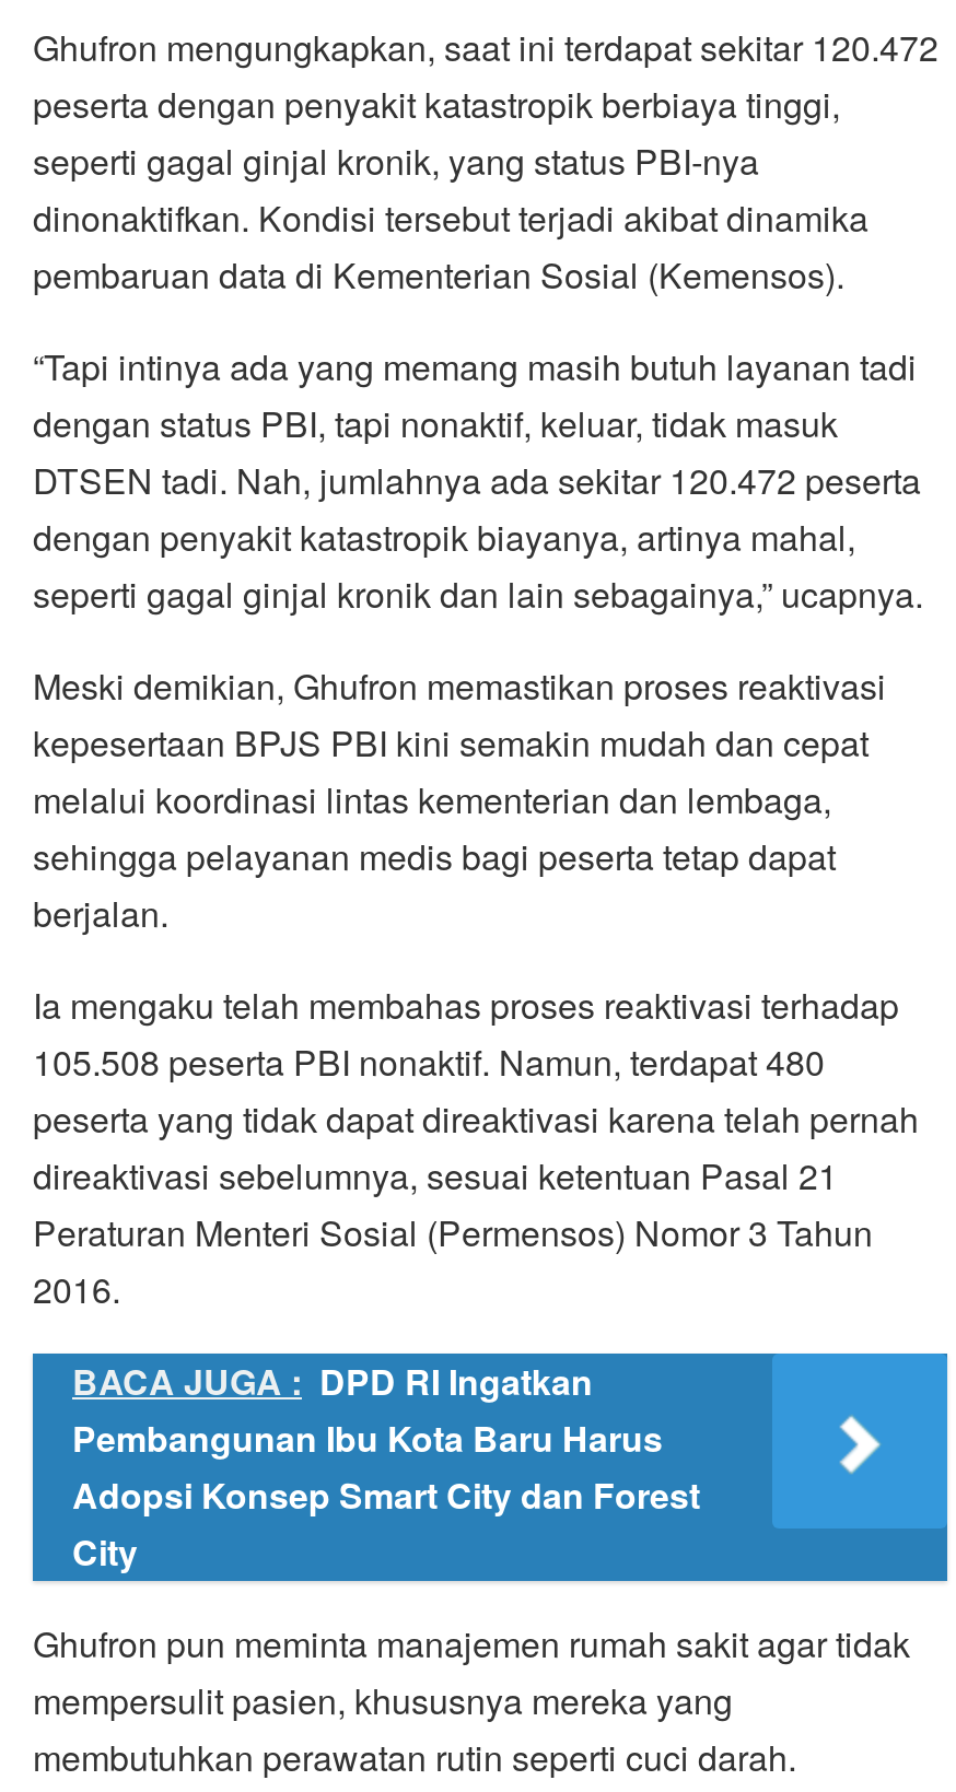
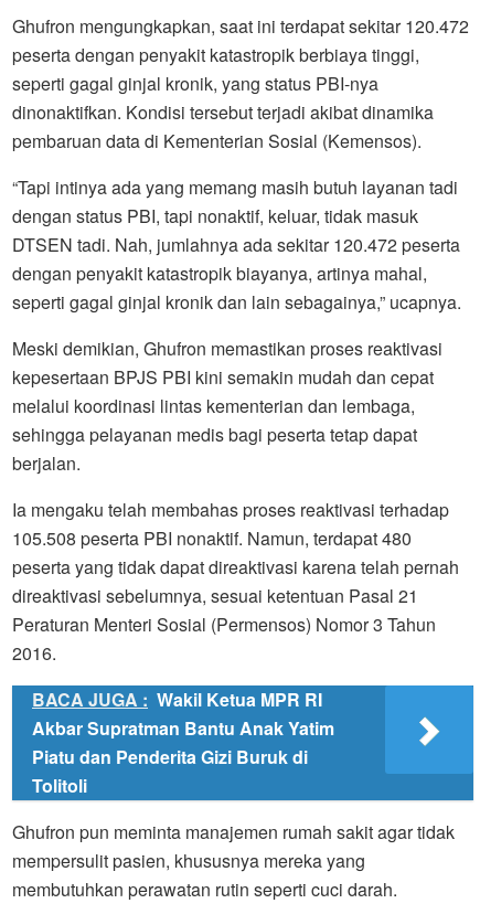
- BACA JUGA : DPD RI Ingatkan
- Pembangunan Ibu Kota Baru Harus
- Adopsi Konsep Smart City dan Forest
- City
+ BACA JUGA : Wakil Ketua MPR RI
+ Akbar Supratman Bantu Anak Yatim
+ Piatu dan Penderita Gizi Buruk di
+ Tolitoli
